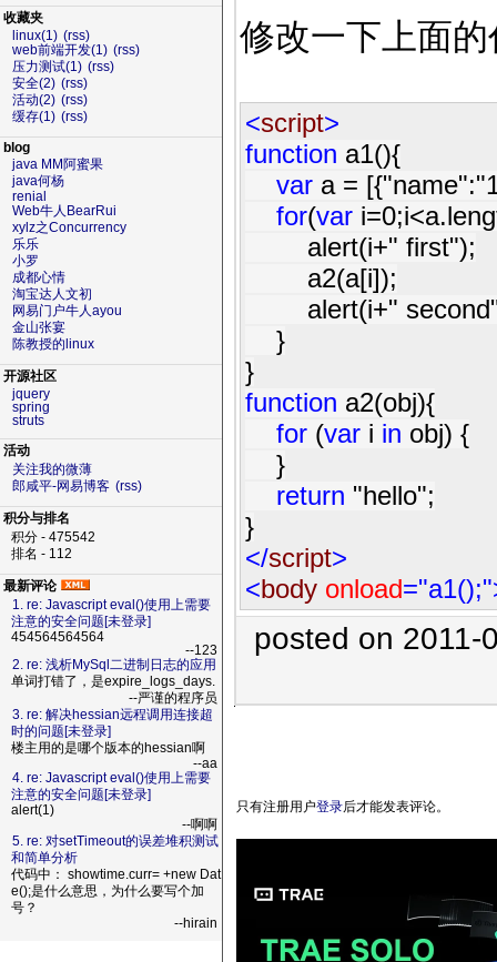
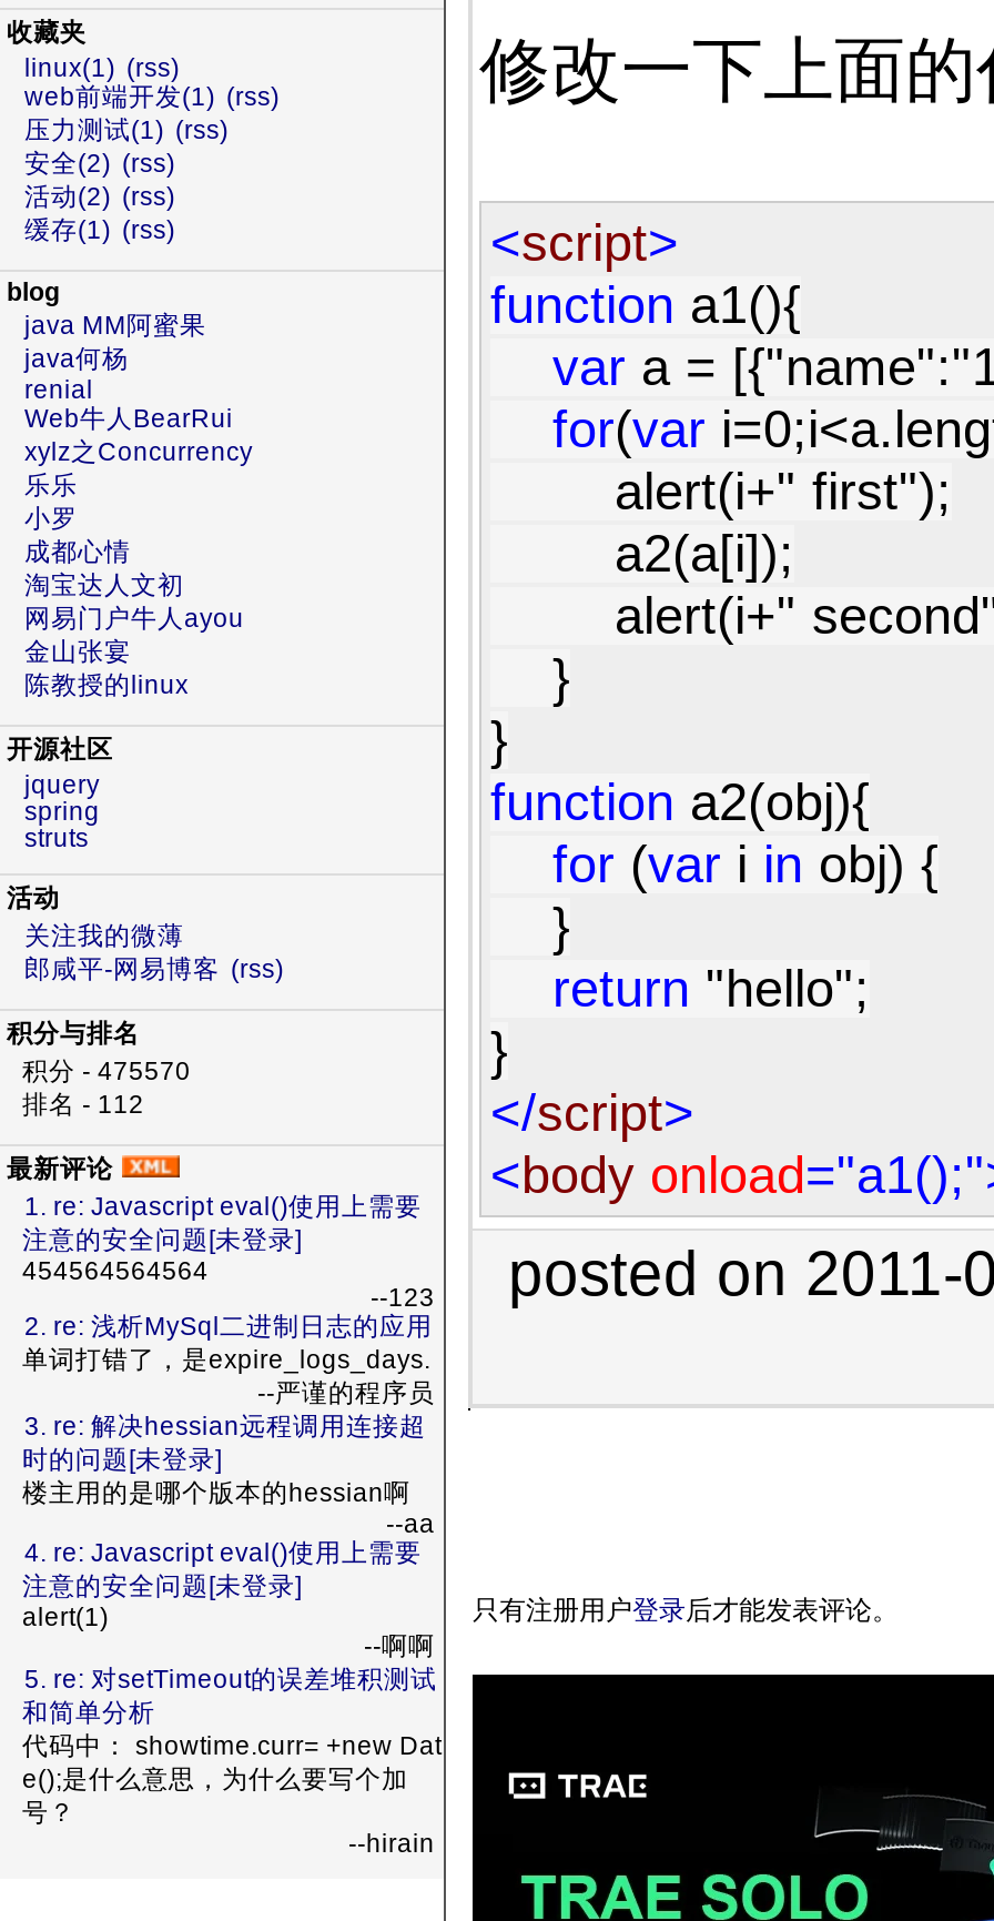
- 积分 - 475542
+ 积分 - 475570
